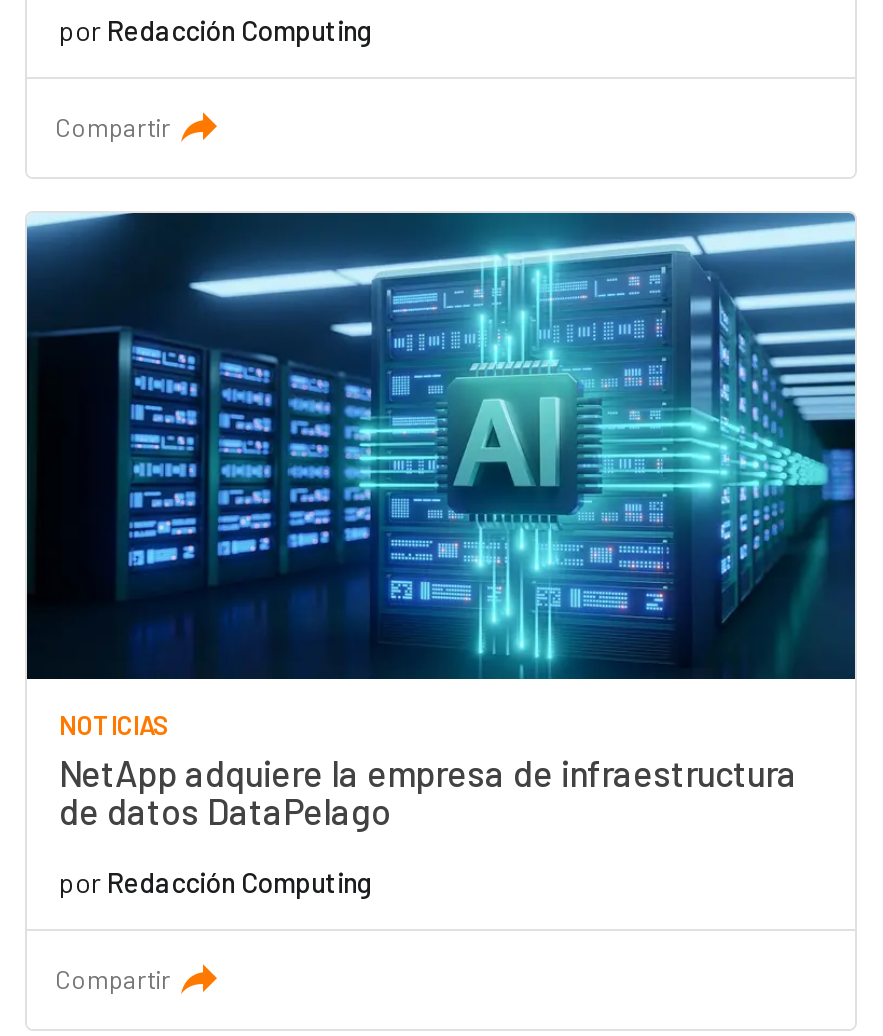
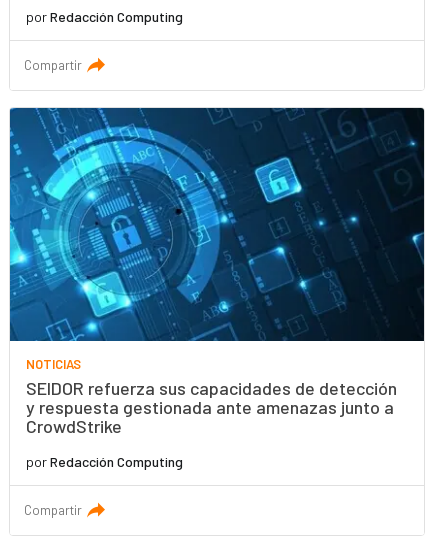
- [image]
- NetApp adquiere la empresa de infraestructura
- de datos DataPelago
+ [image]
+ SEIDOR refuerza sus capacidades de detección
+ y respuesta gestionada ante amenazas junto a
+ CrowdStrike
